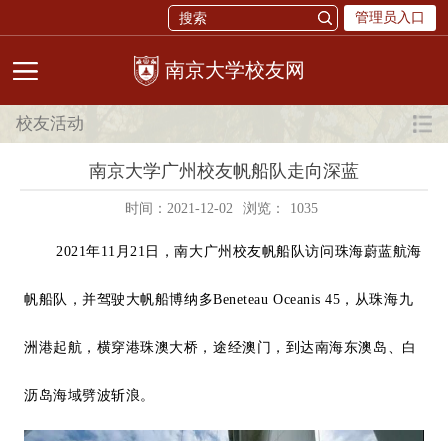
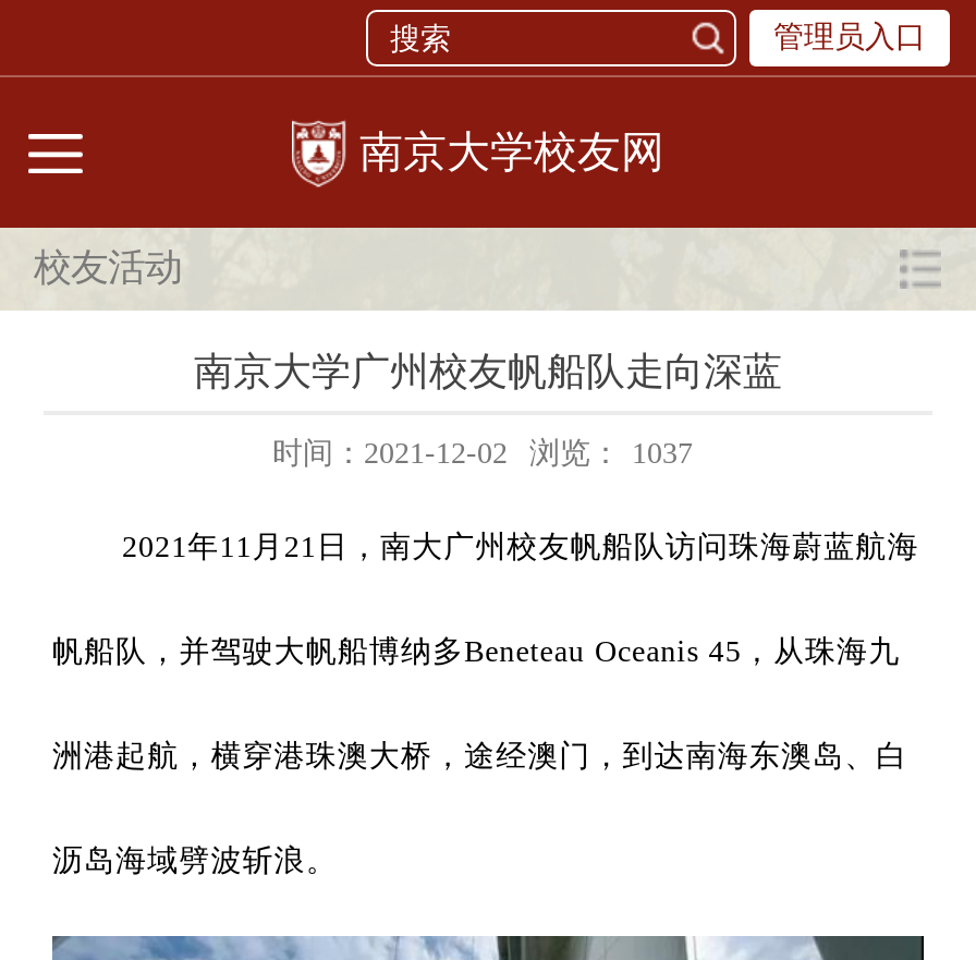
- 时间：2021-12-02 浏览： 1035
+ 时间：2021-12-02 浏览： 1037
